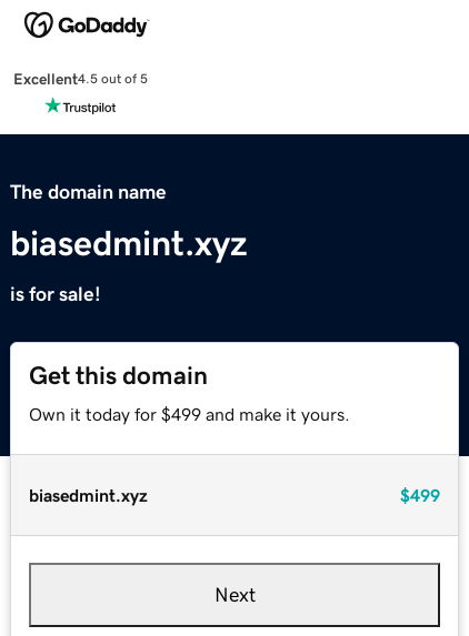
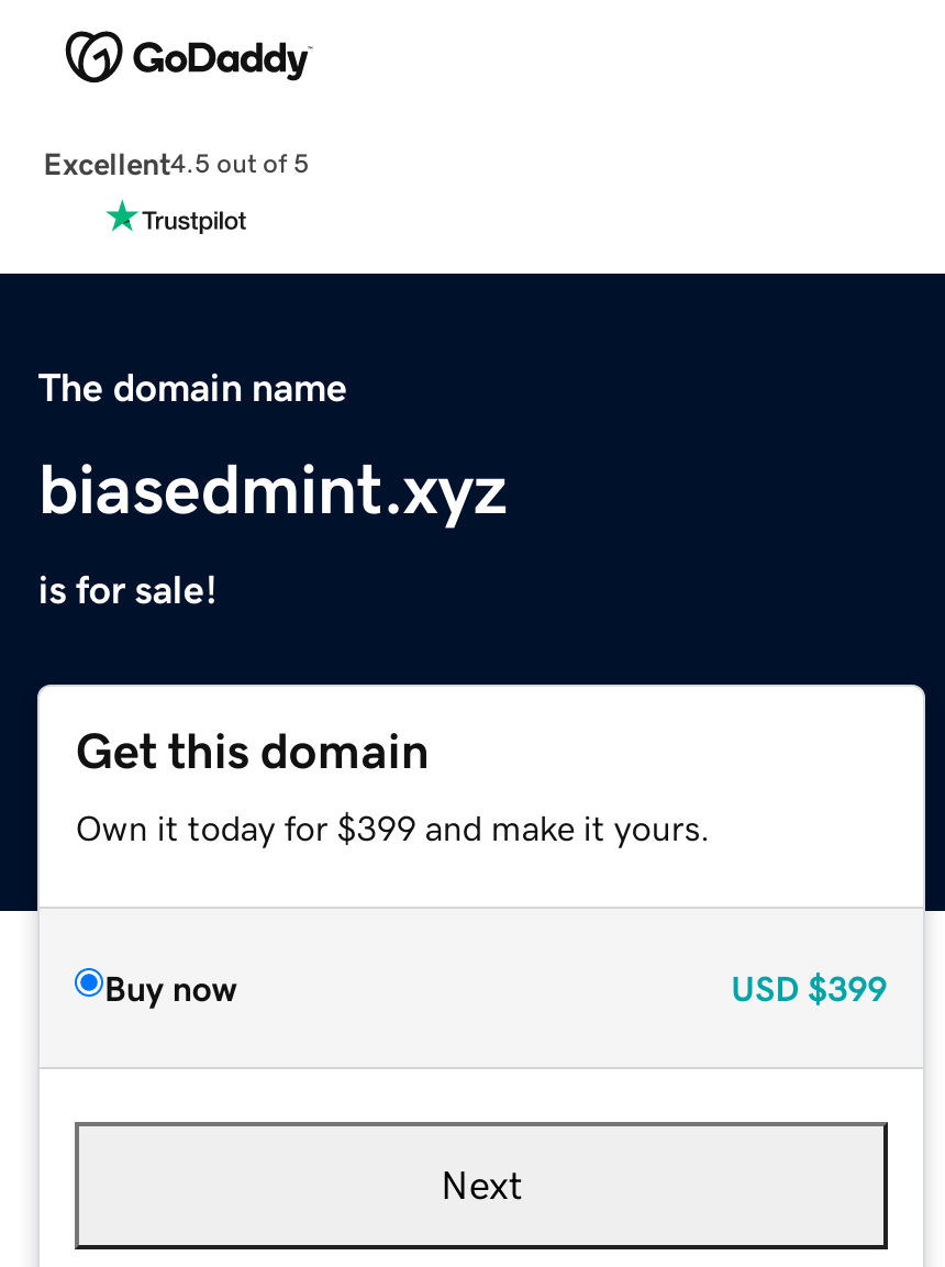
- Own it today for $499 and make it yours.
+ Own it today for $399 and make it yours.

- biasedmint.xyz
- $499
+ Buy now
+ USD $399
